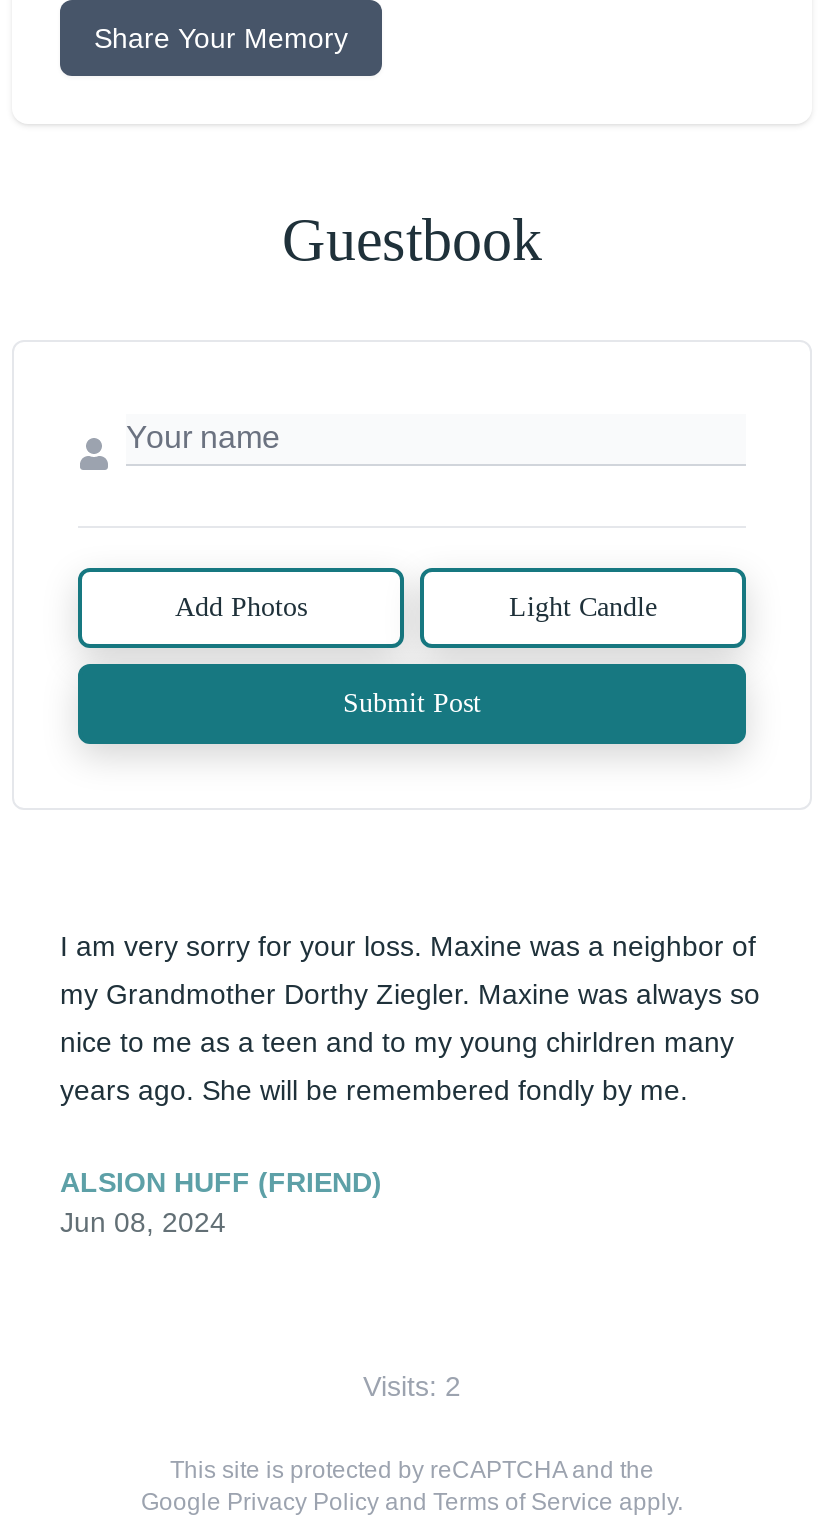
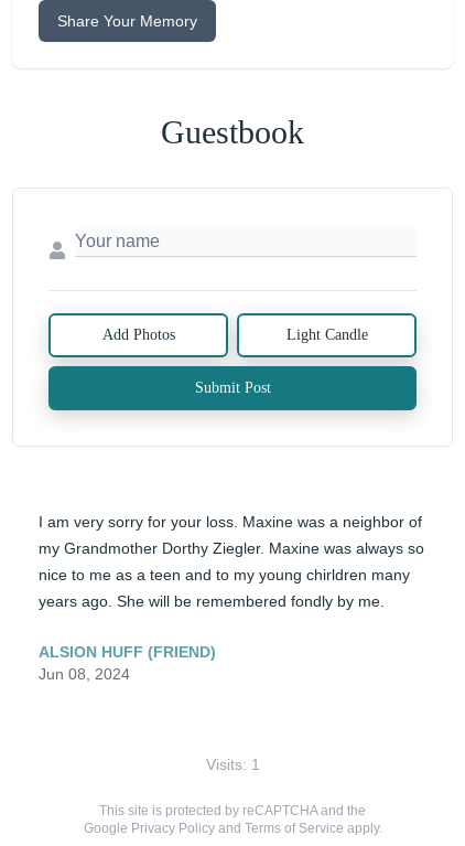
- Visits: 2
+ Visits: 1
